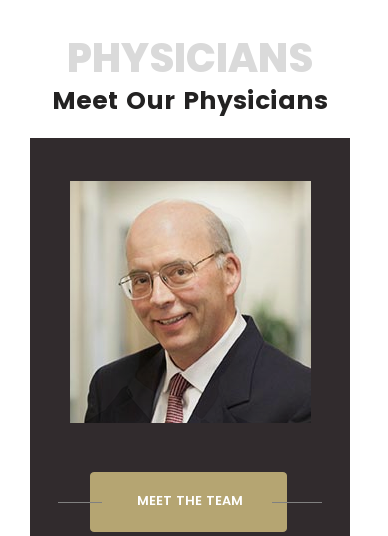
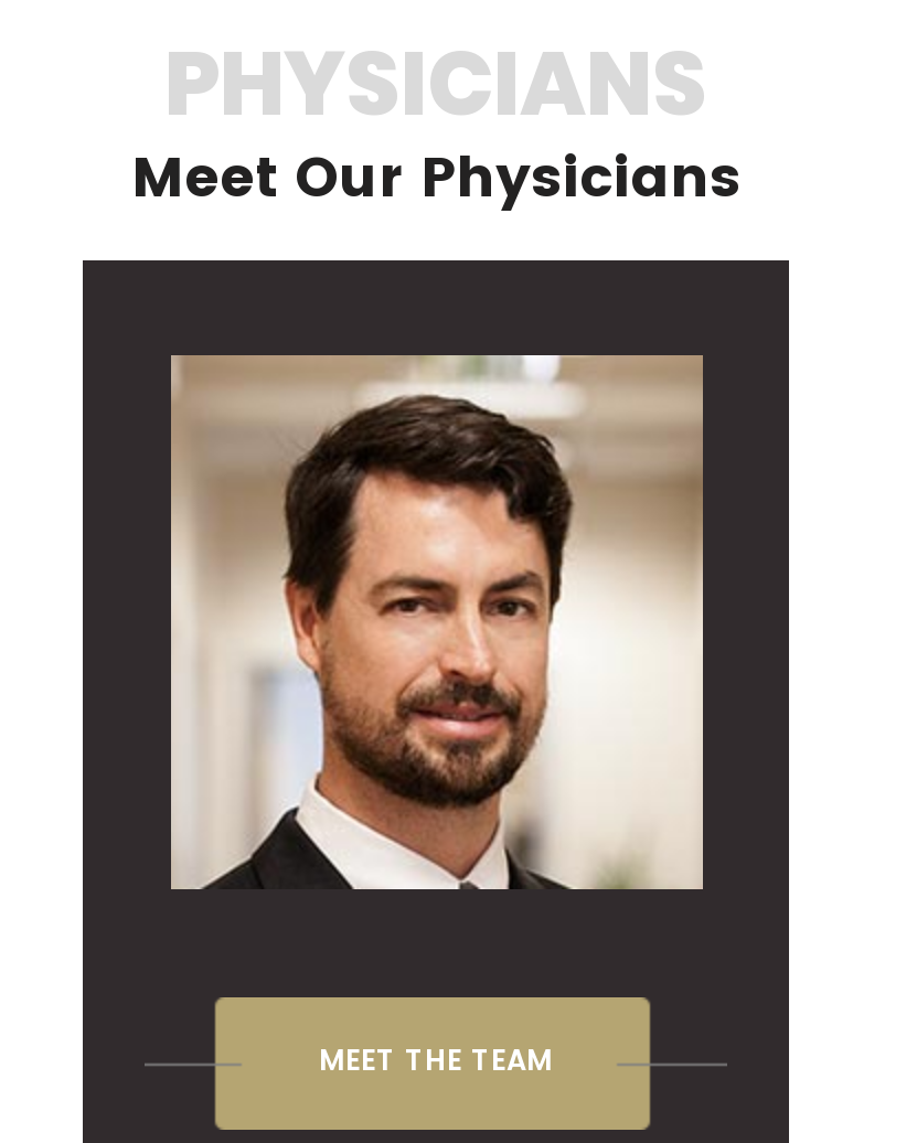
- [image]
+ [image]
